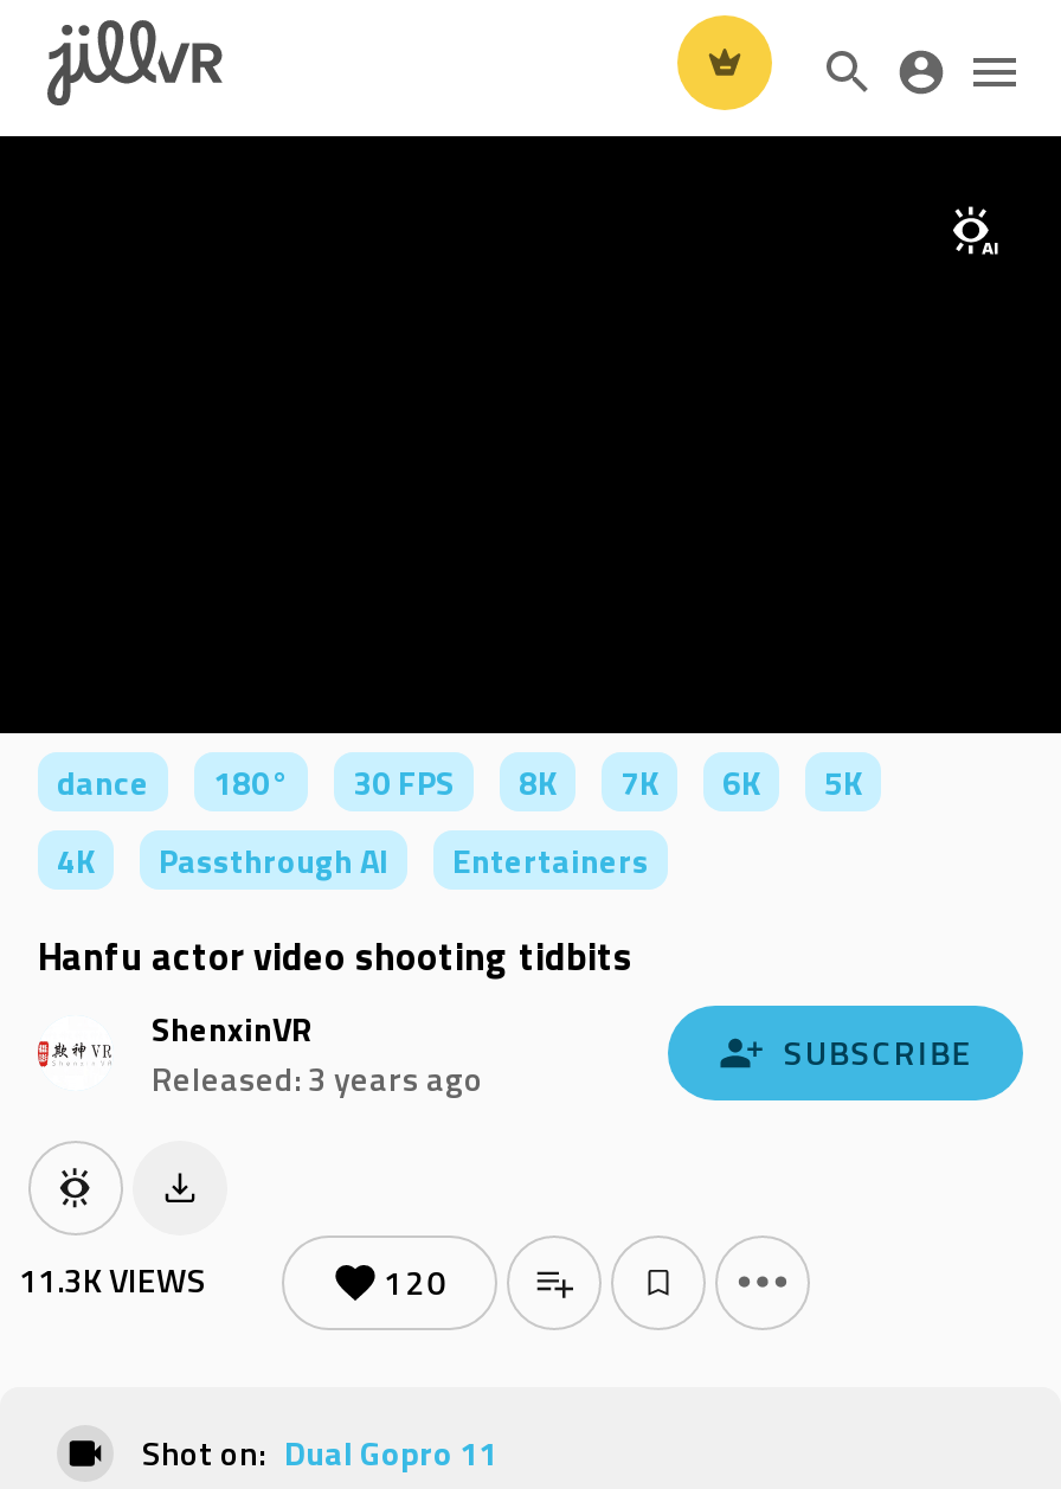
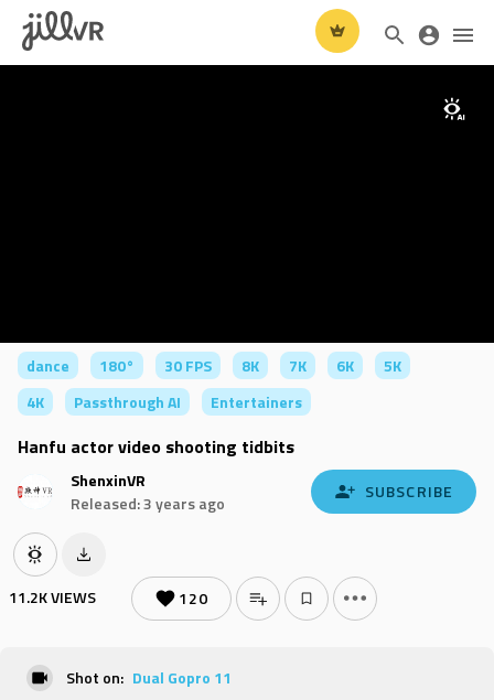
- 11.3K VIEWS
+ 11.2K VIEWS
